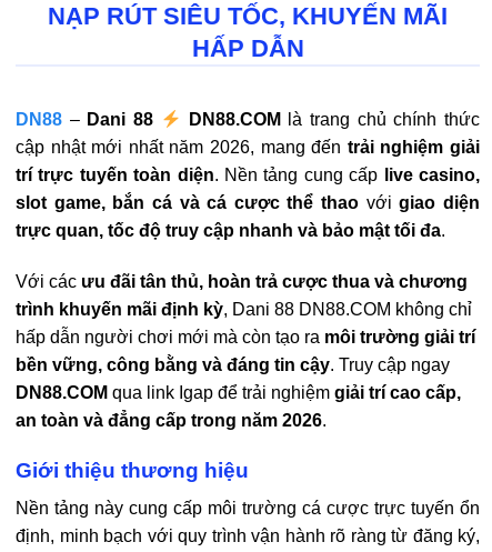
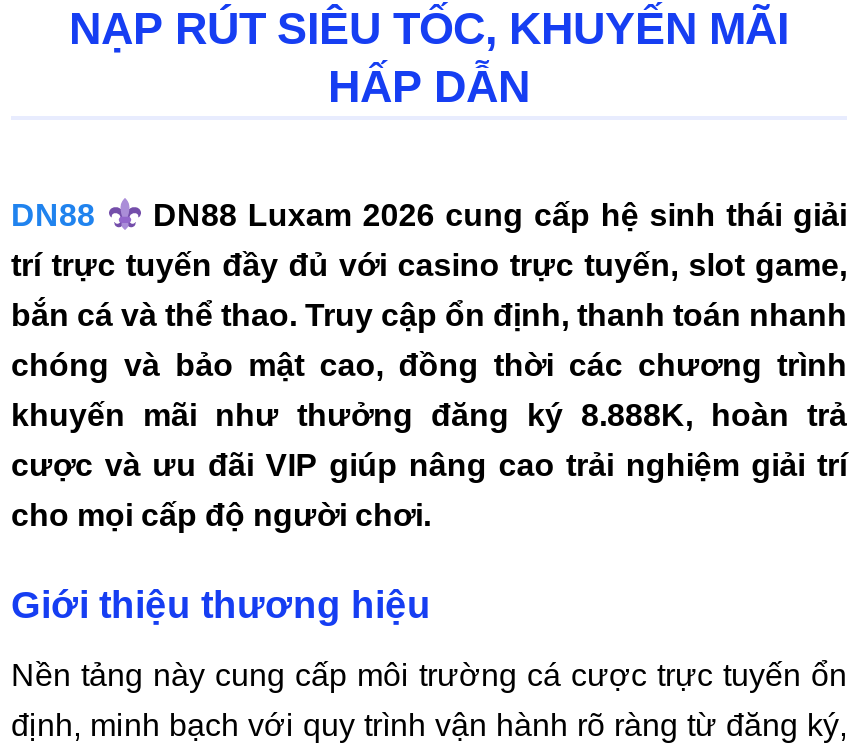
- DN88 – Dani 88
- DN88.COM là trang chủ chính thức
- cập nhật mới nhất năm 2026, mang đến trải nghiệm giải
- trí trực tuyến toàn diện. Nền tảng cung cấp live casino,
- slot game, bắn cá và cá cược thể thao với giao diện
- trực quan, tốc độ truy cập nhanh và bảo mật tối đa.
- Với các ưu đãi tân thủ, hoàn trả cược thua và chương
- trình khuyến mãi định kỳ, Dani 88 DN88.COM không chỉ
- hấp dẫn người chơi mới mà còn tạo ra môi trường giải trí
- bền vững, công bằng và đáng tin cậy. Truy cập ngay
- DN88.COM qua link Igap để trải nghiệm giải trí cao cấp,
- an toàn và đẳng cấp trong năm 2026.
+ DN88
+ DN88 Luxam 2026 cung cấp hệ sinh thái giải
+ trí trực tuyến đầy đủ với casino trực tuyến, slot game,
+ bắn cá và thể thao. Truy cập ổn định, thanh toán nhanh
+ chóng và bảo mật cao, đồng thời các chương trình
+ khuyến mãi như thưởng đăng ký 8.888K, hoàn trả
+ cược và ưu đãi VIP giúp nâng cao trải nghiệm giải trí
+ cho mọi cấp độ người chơi.
